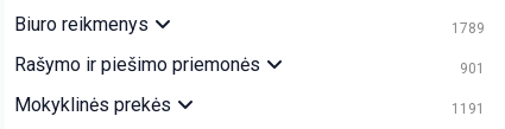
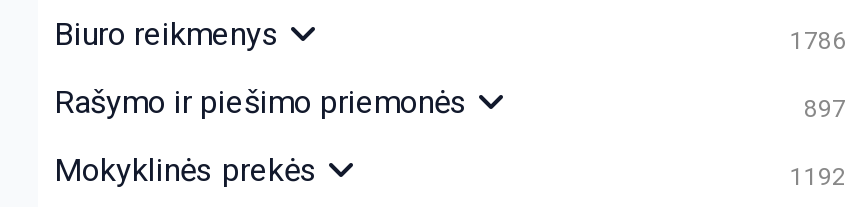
- 1789
+ 1786

- 901
+ 897

- 1191
+ 1192
